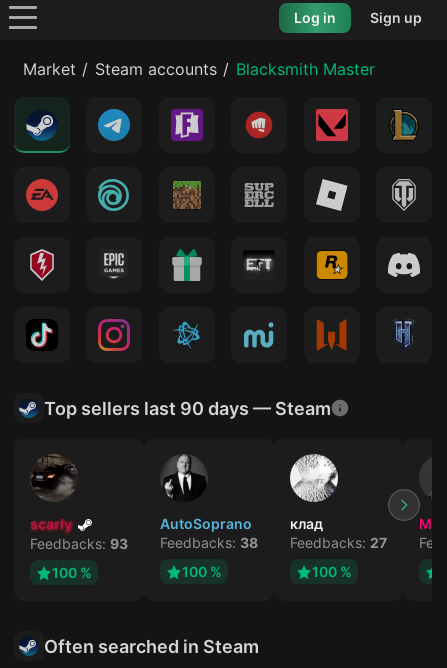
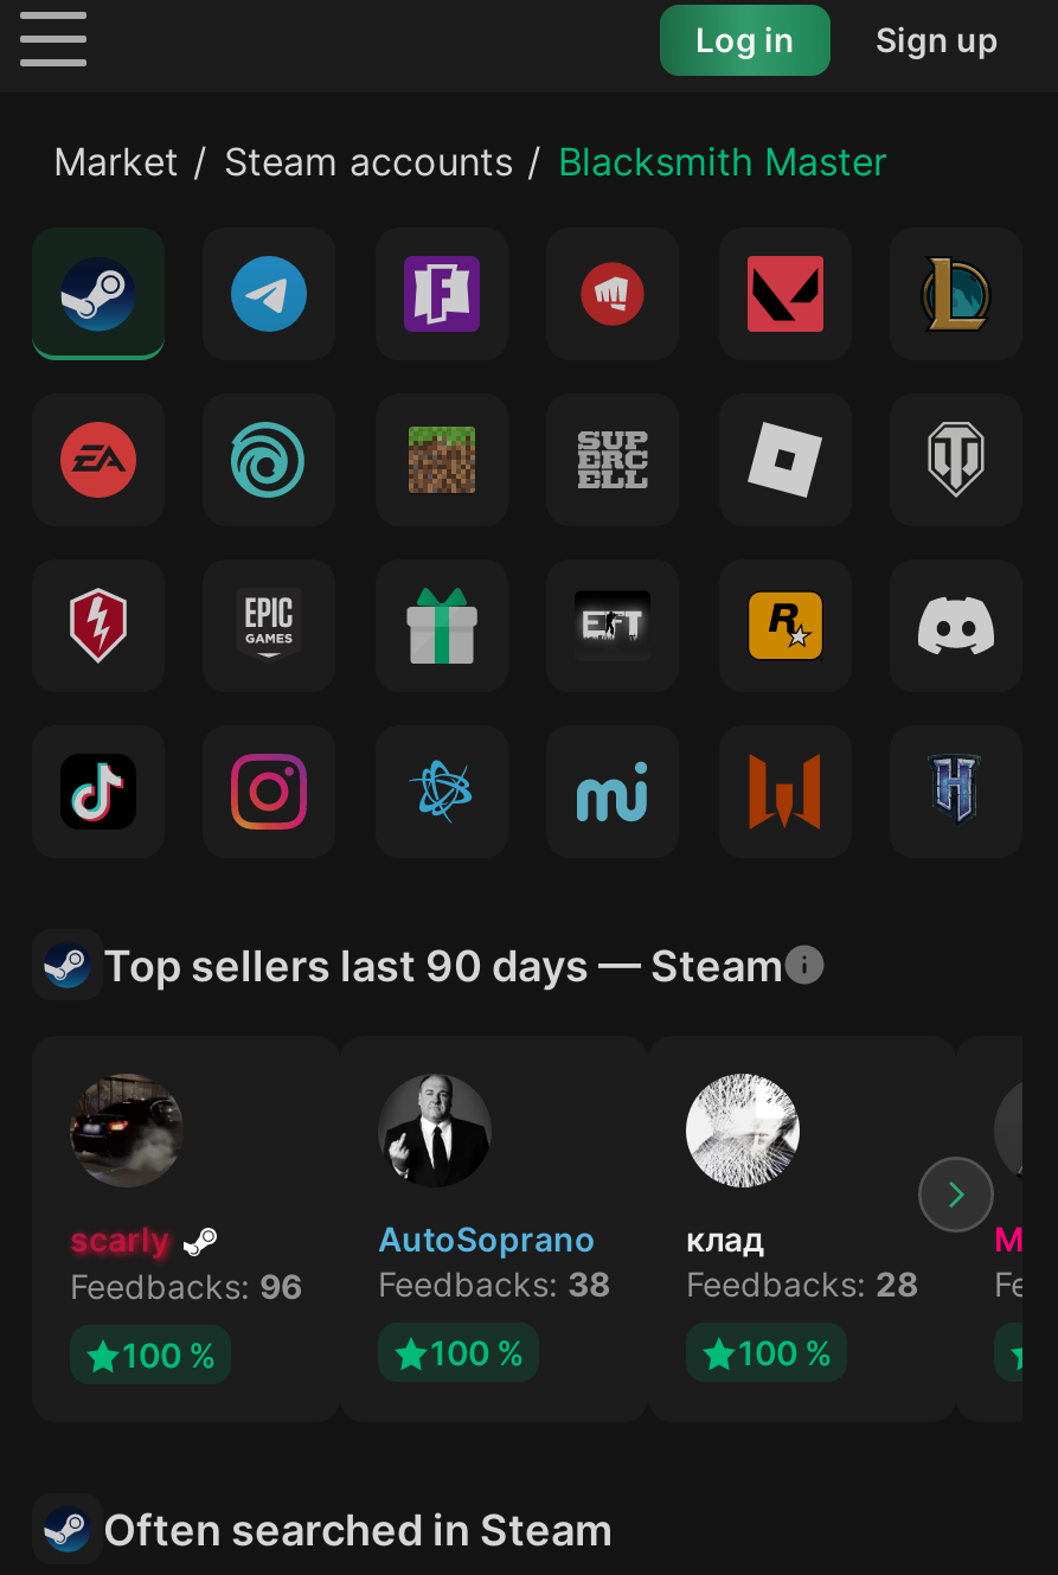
- Feedbacks: 93
+ Feedbacks: 96

- Feedbacks: 27
+ Feedbacks: 28
